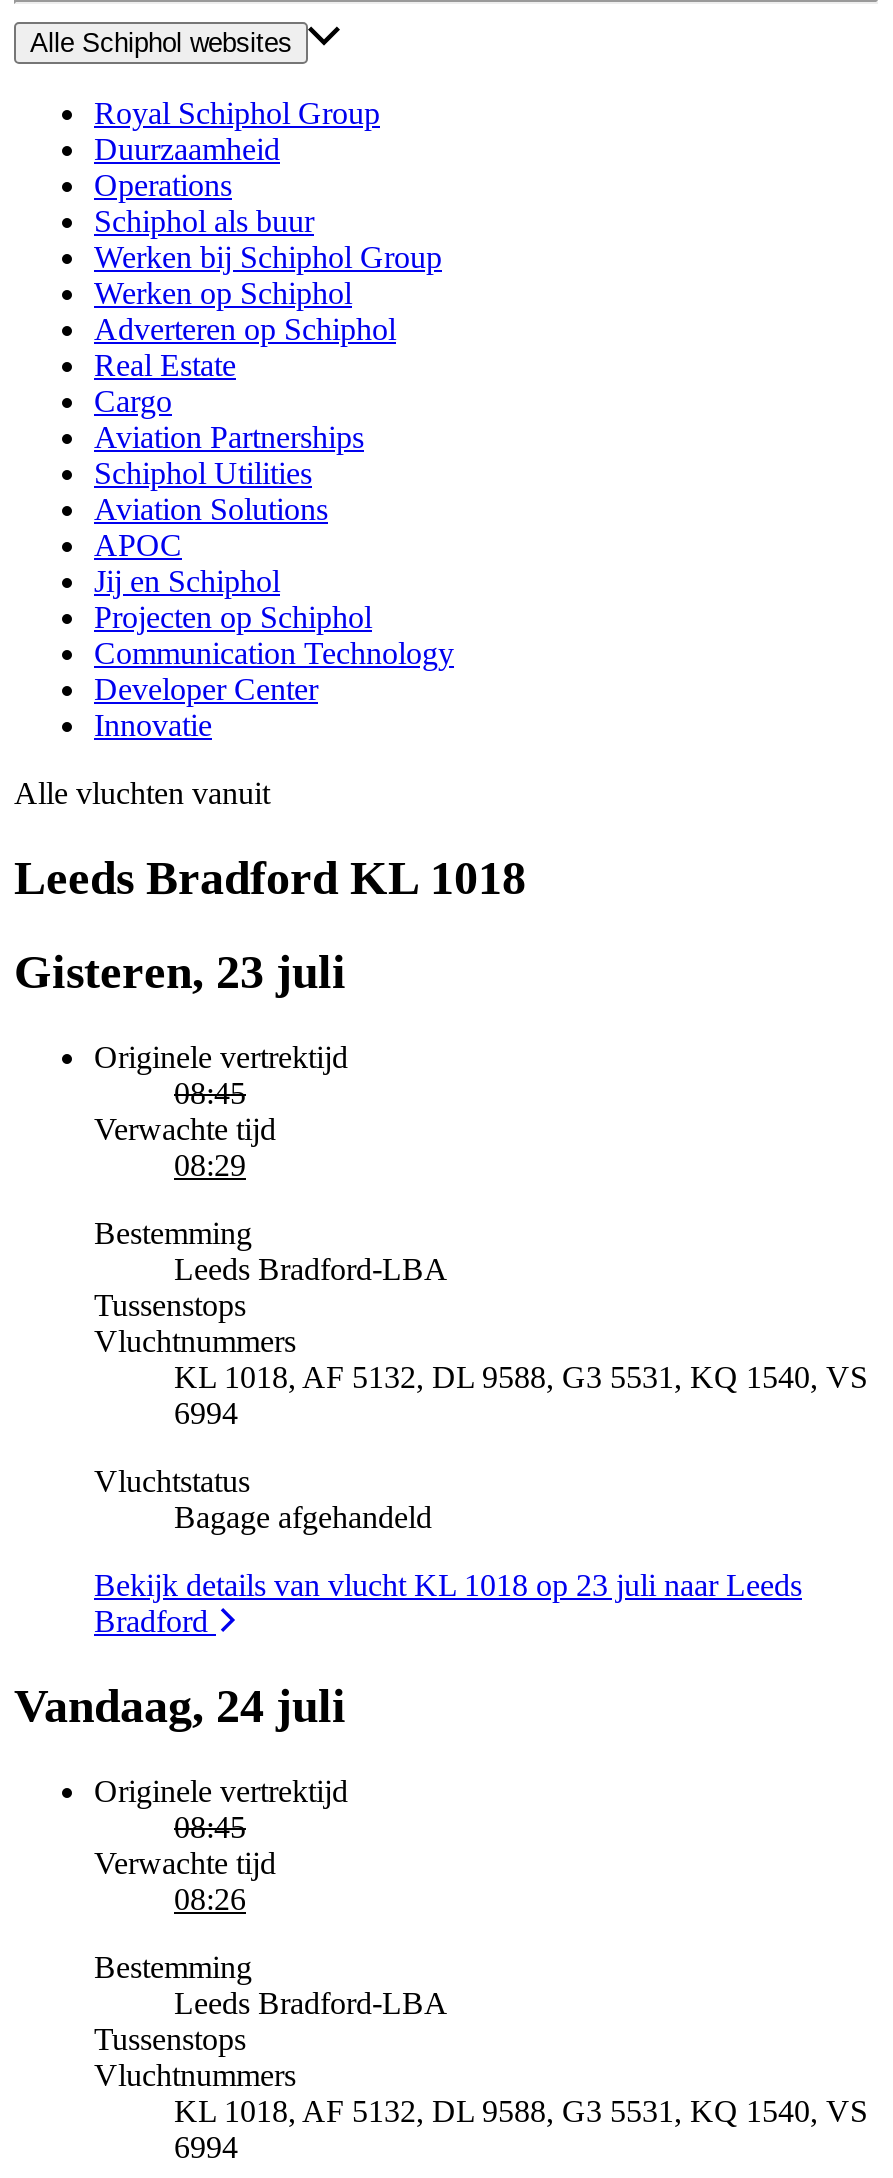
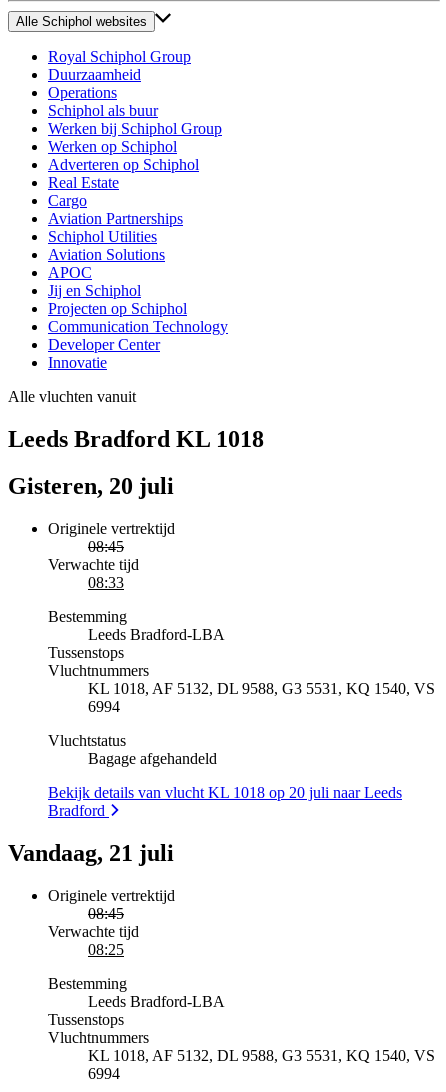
- Gisteren, 23 juli
+ Gisteren, 20 juli

- 08:29
+ 08:33

- Bekijk details van vlucht KL 1018 op 23 juli naar Leeds
+ Bekijk details van vlucht KL 1018 op 20 juli naar Leeds

- Vandaag, 24 juli
+ Vandaag, 21 juli

- 08:26
+ 08:25
